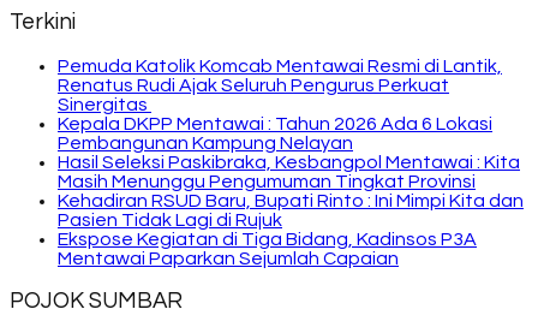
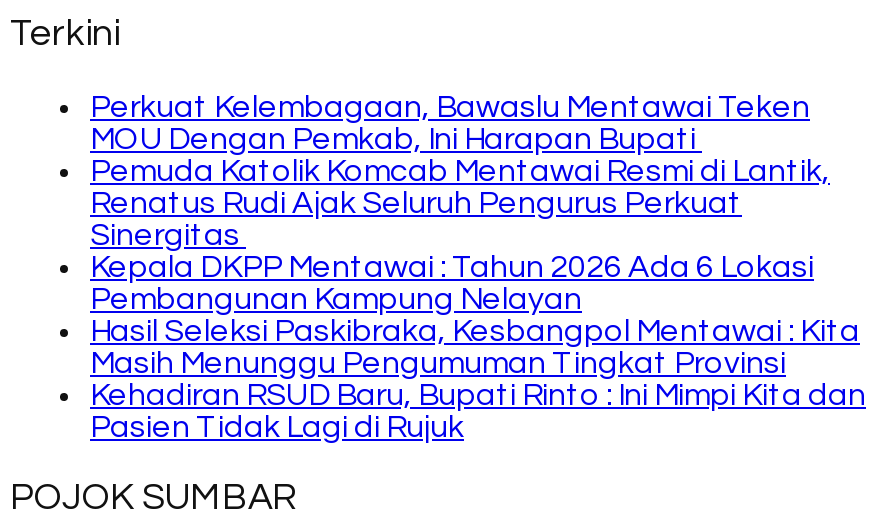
+ Perkuat Kelembagaan, Bawaslu Mentawai Teken
+ MOU Dengan Pemkab, Ini Harapan Bupati

moved down: Pemuda Katolik Komcab Mentawai Resmi di Lantik, | Renatus Rudi Ajak Seluruh Pengurus Perkuat | Sinergitas | ... | Kehadiran RSUD Baru, Bupati Rinto : Ini Mimpi Kita dan | Pasien Tidak Lagi di Rujuk

- Ekspose Kegiatan di Tiga Bidang, Kadinsos P3A
- Mentawai Paparkan Sejumlah Capaian
